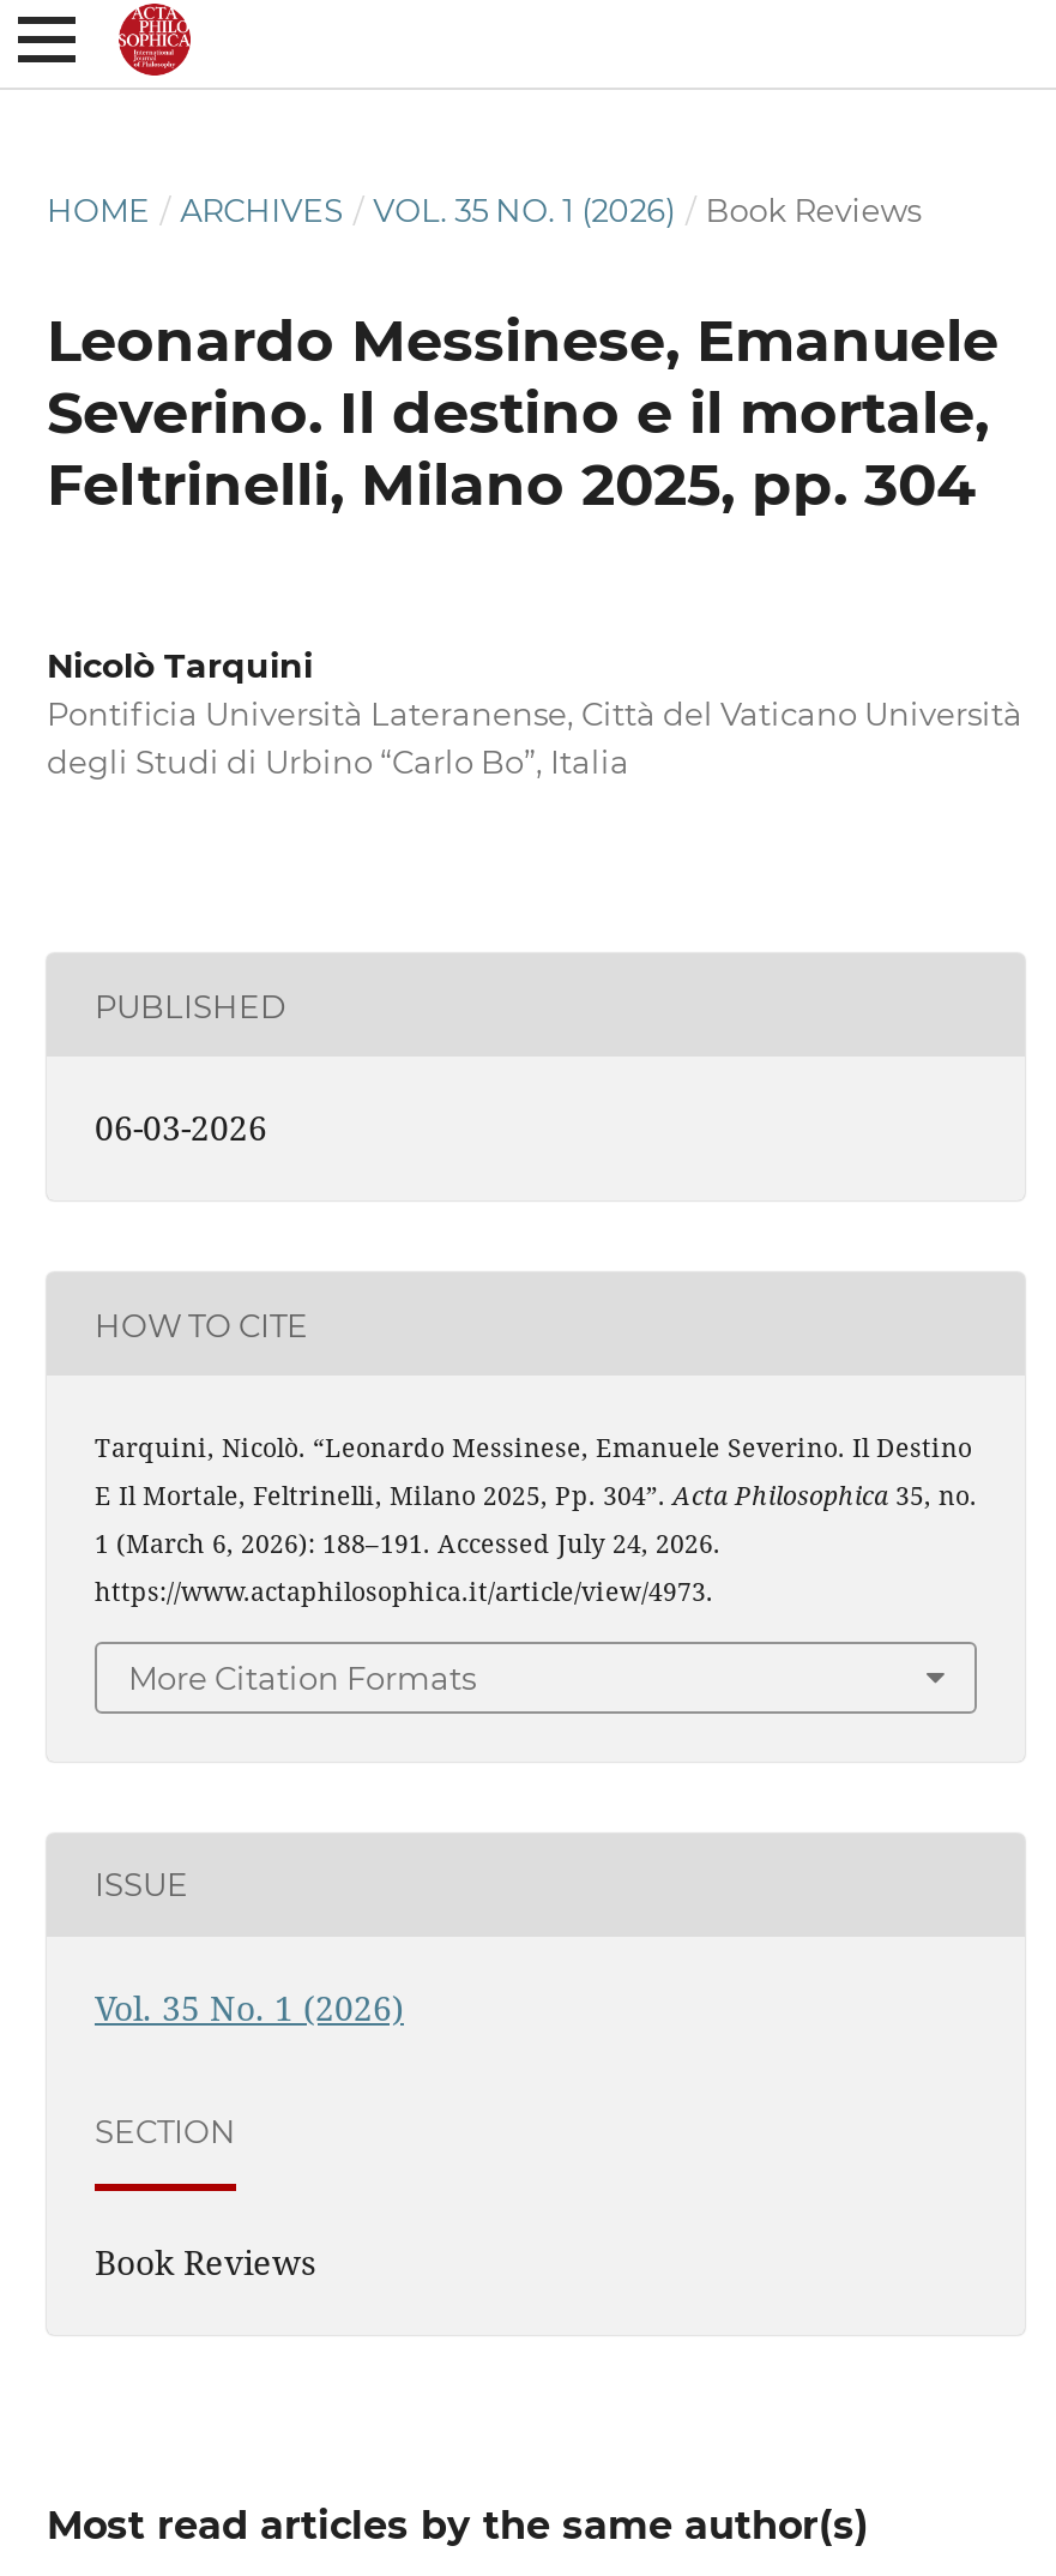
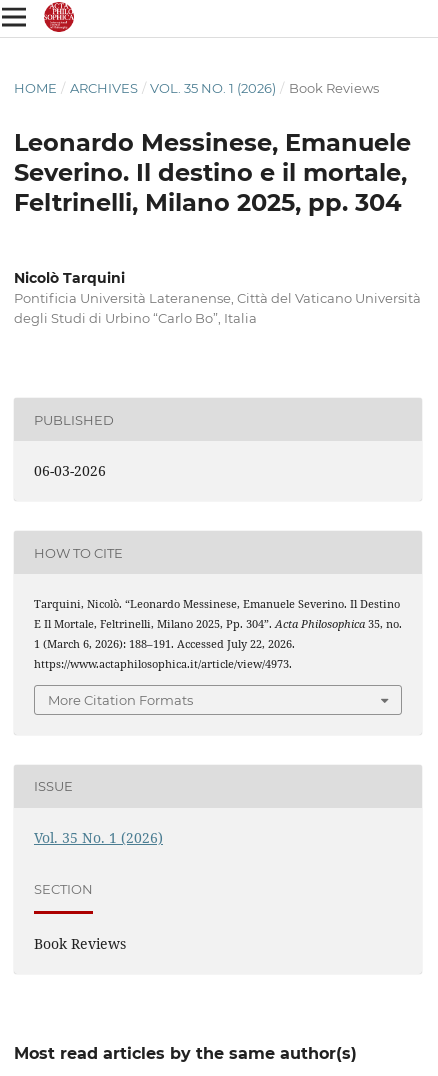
- 1 (March 6, 2026): 188–191. Accessed July 24, 2026.
+ 1 (March 6, 2026): 188–191. Accessed July 22, 2026.
